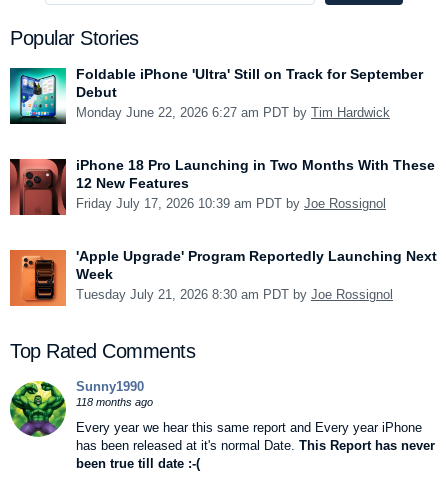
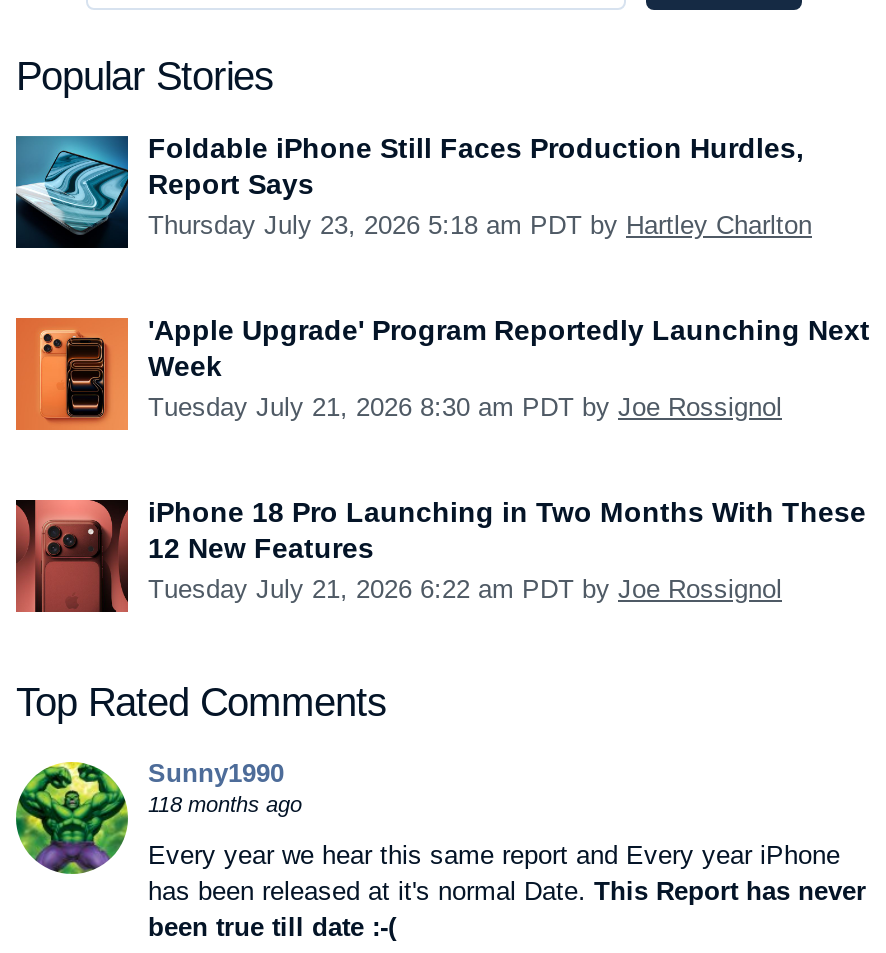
- [image]
- Foldable iPhone 'Ultra' Still on Track for September
- Debut
- Monday June 22, 2026 6:27 am PDT by Tim Hardwick
- Friday July 17, 2026 10:39 am PDT by Joe Rossignol
+ [image]
+ Foldable iPhone Still Faces Production Hurdles,
+ Report Says
+ Thursday July 23, 2026 5:18 am PDT by Hartley Charlton

moved down: [image] | iPhone 18 Pro Launching in Two Months With These | 12 New Features

moved up: [image] | 'Apple Upgrade' Program Reportedly Launching Next | Week | Tuesday July 21, 2026 8:30 am PDT by Joe Rossignol

+ Tuesday July 21, 2026 6:22 am PDT by Joe Rossignol
